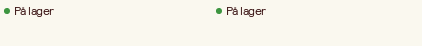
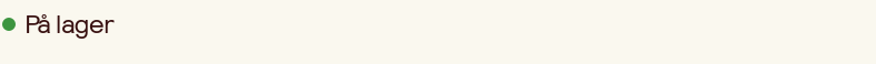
- På lager
